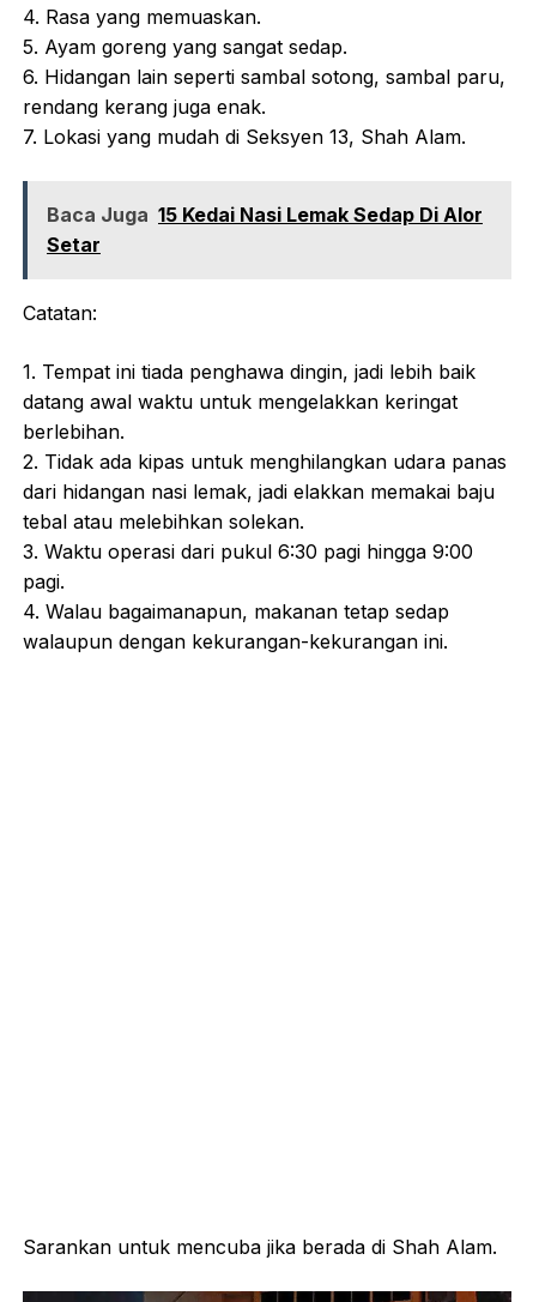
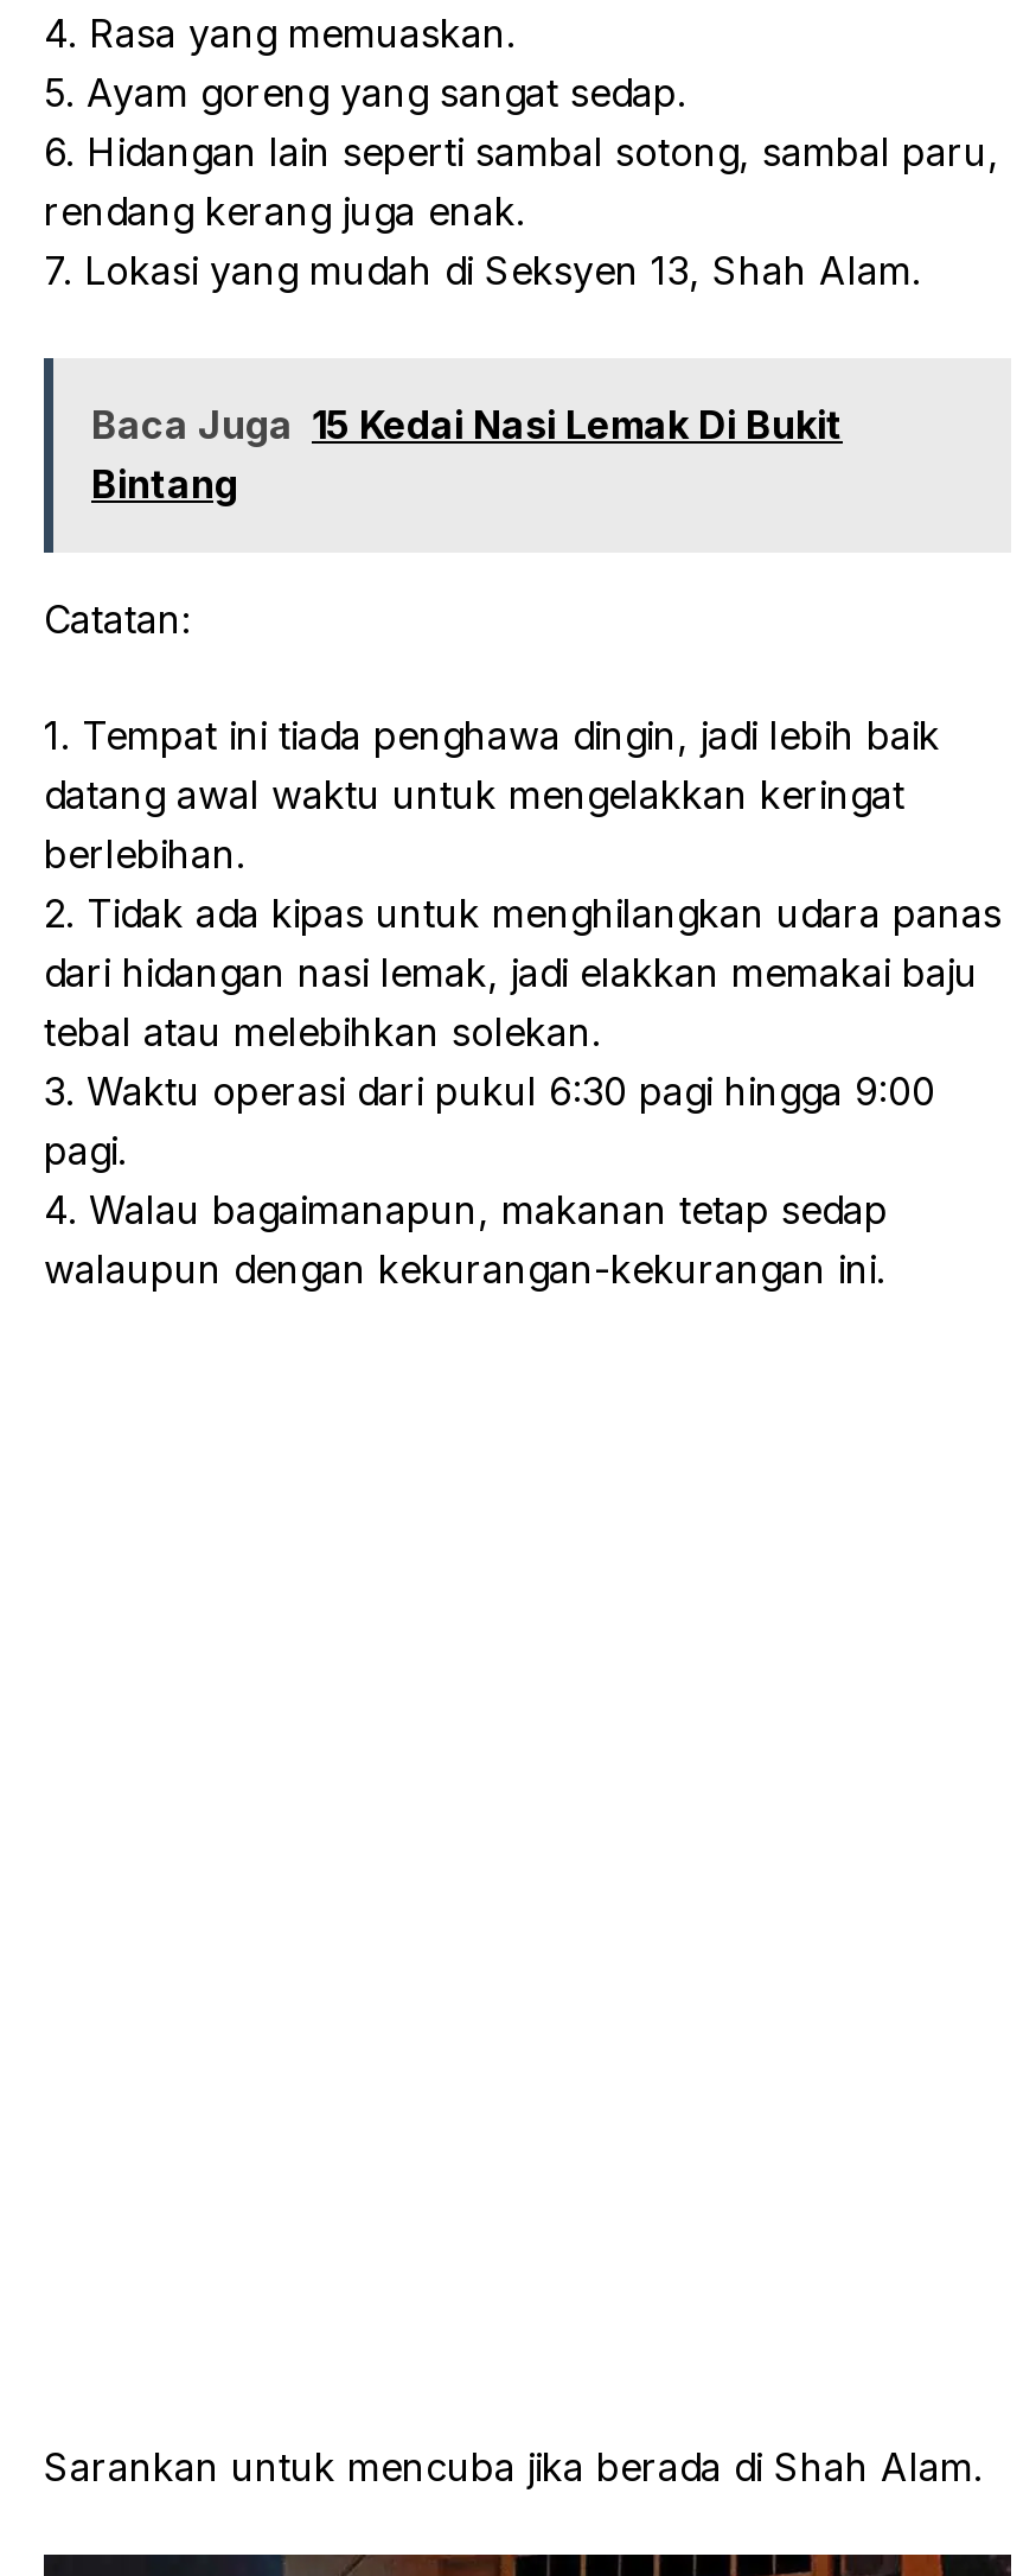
- Baca Juga 15 Kedai Nasi Lemak Sedap Di Alor
- Setar
+ Baca Juga 15 Kedai Nasi Lemak Di Bukit
+ Bintang
